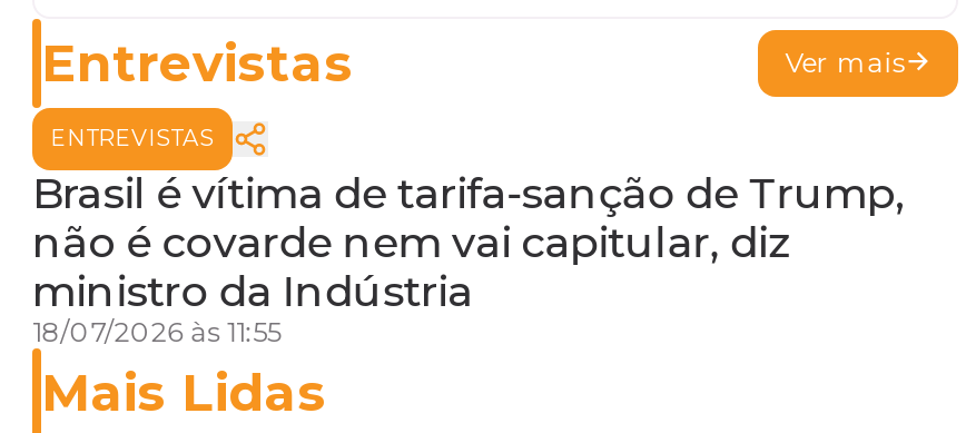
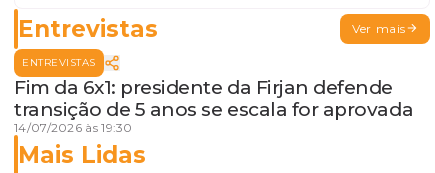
- Brasil é vítima de tarifa-sanção de Trump,
- não é covarde nem vai capitular, diz
- ministro da Indústria
- 18/07/2026 às 11:55
+ Fim da 6x1: presidente da Firjan defende
+ transição de 5 anos se escala for aprovada
+ 14/07/2026 às 19:30
